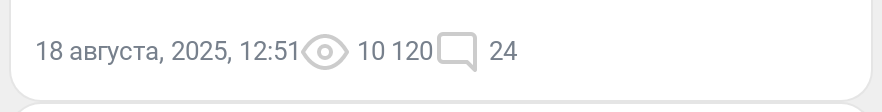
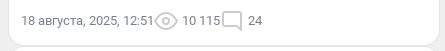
- 18 августа, 2025, 12:51 10 120 24
+ 18 августа, 2025, 12:51 10 115 24
